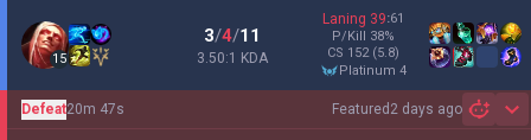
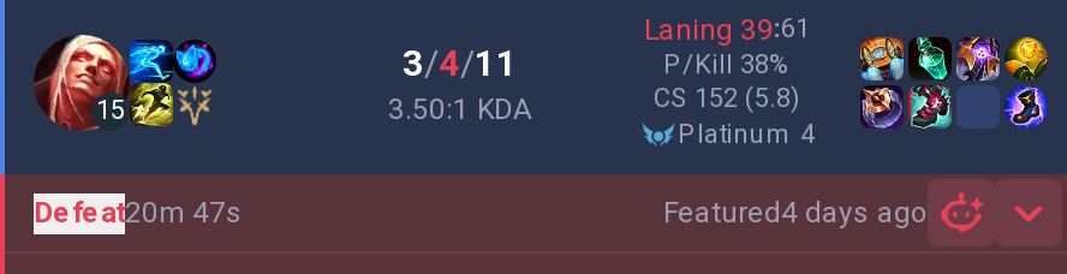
- Featured2 days ago
+ Featured4 days ago
